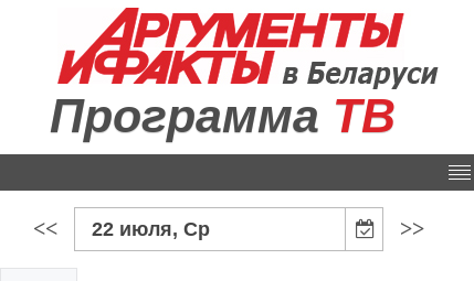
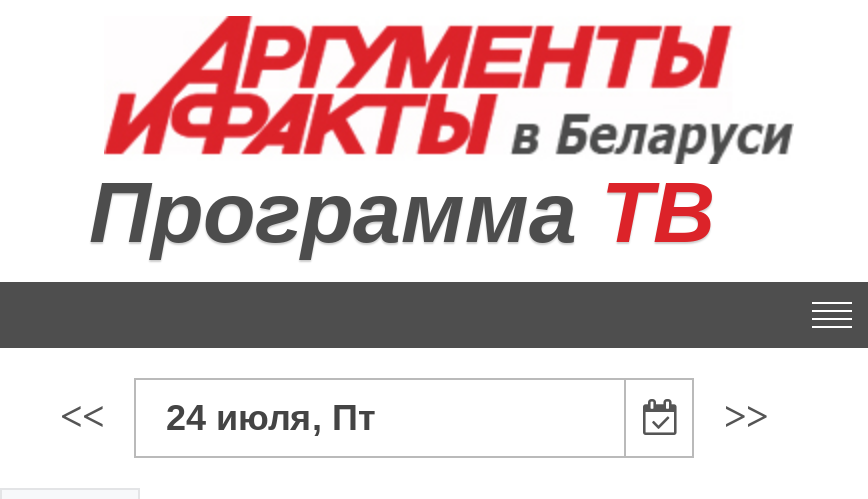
- 22 июля, Ср
+ 24 июля, Пт
